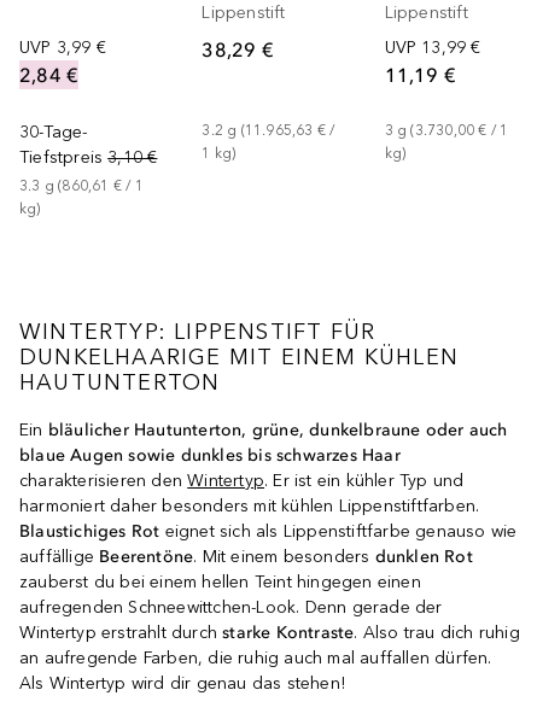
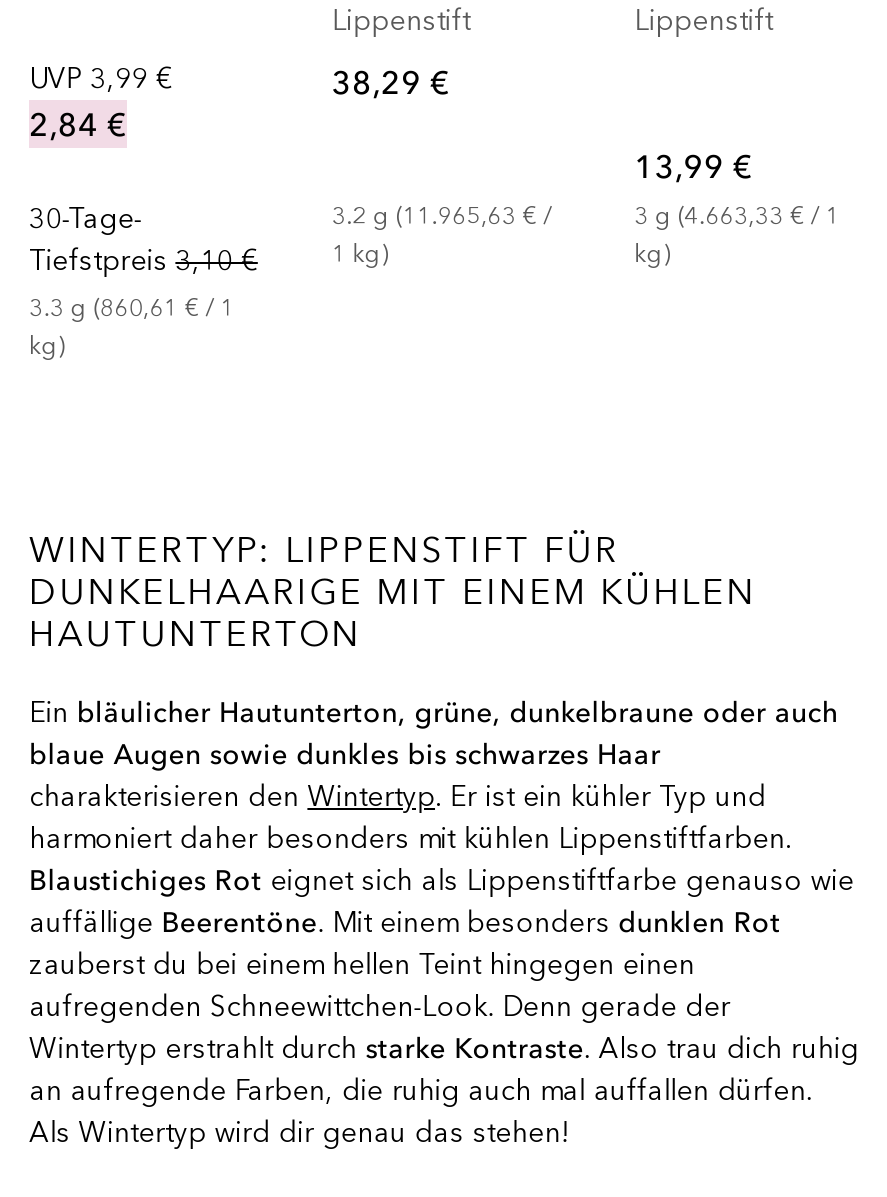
- UVP 13,99 €
- 11,19 €
- 3 g (3.730,00 €/ 1
+ 13,99 €
+ 3 g (4.663,33 €/ 1
